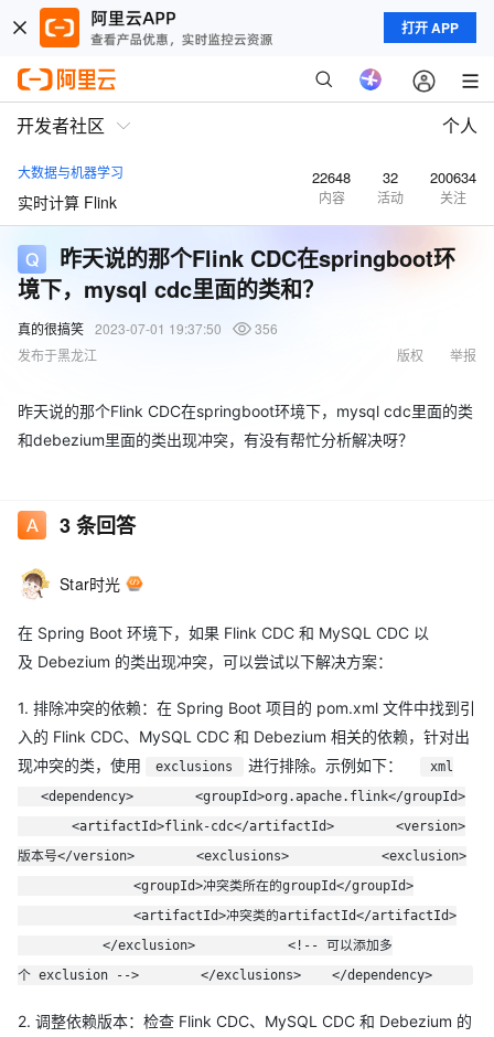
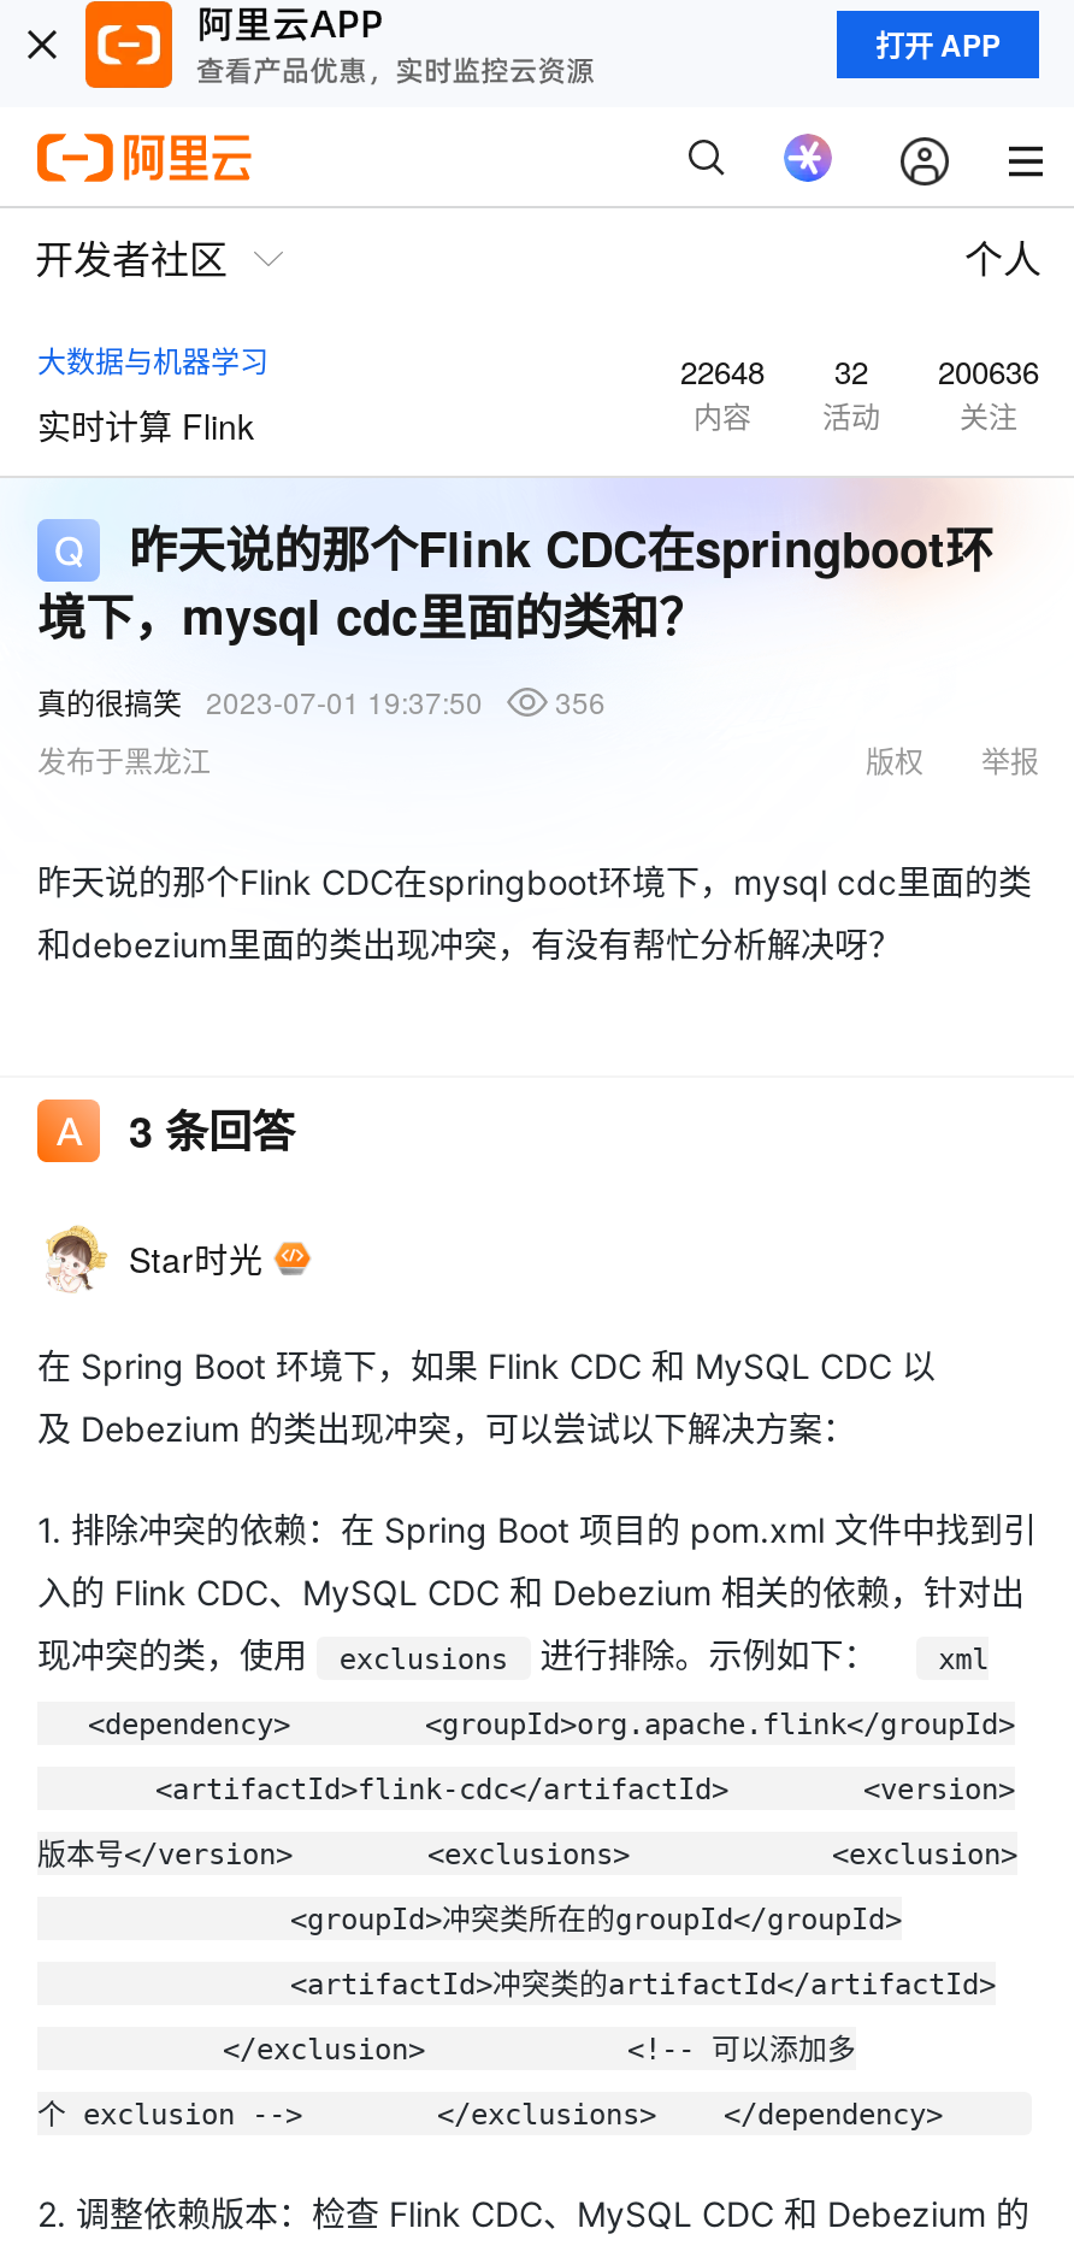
- 22648 32 200634
+ 22648 32 200636
